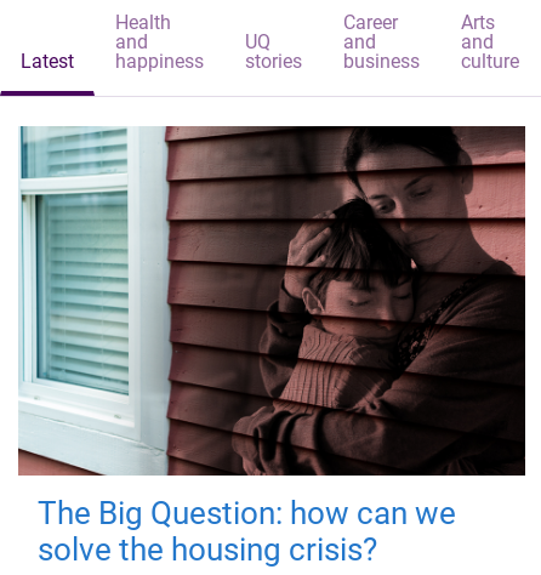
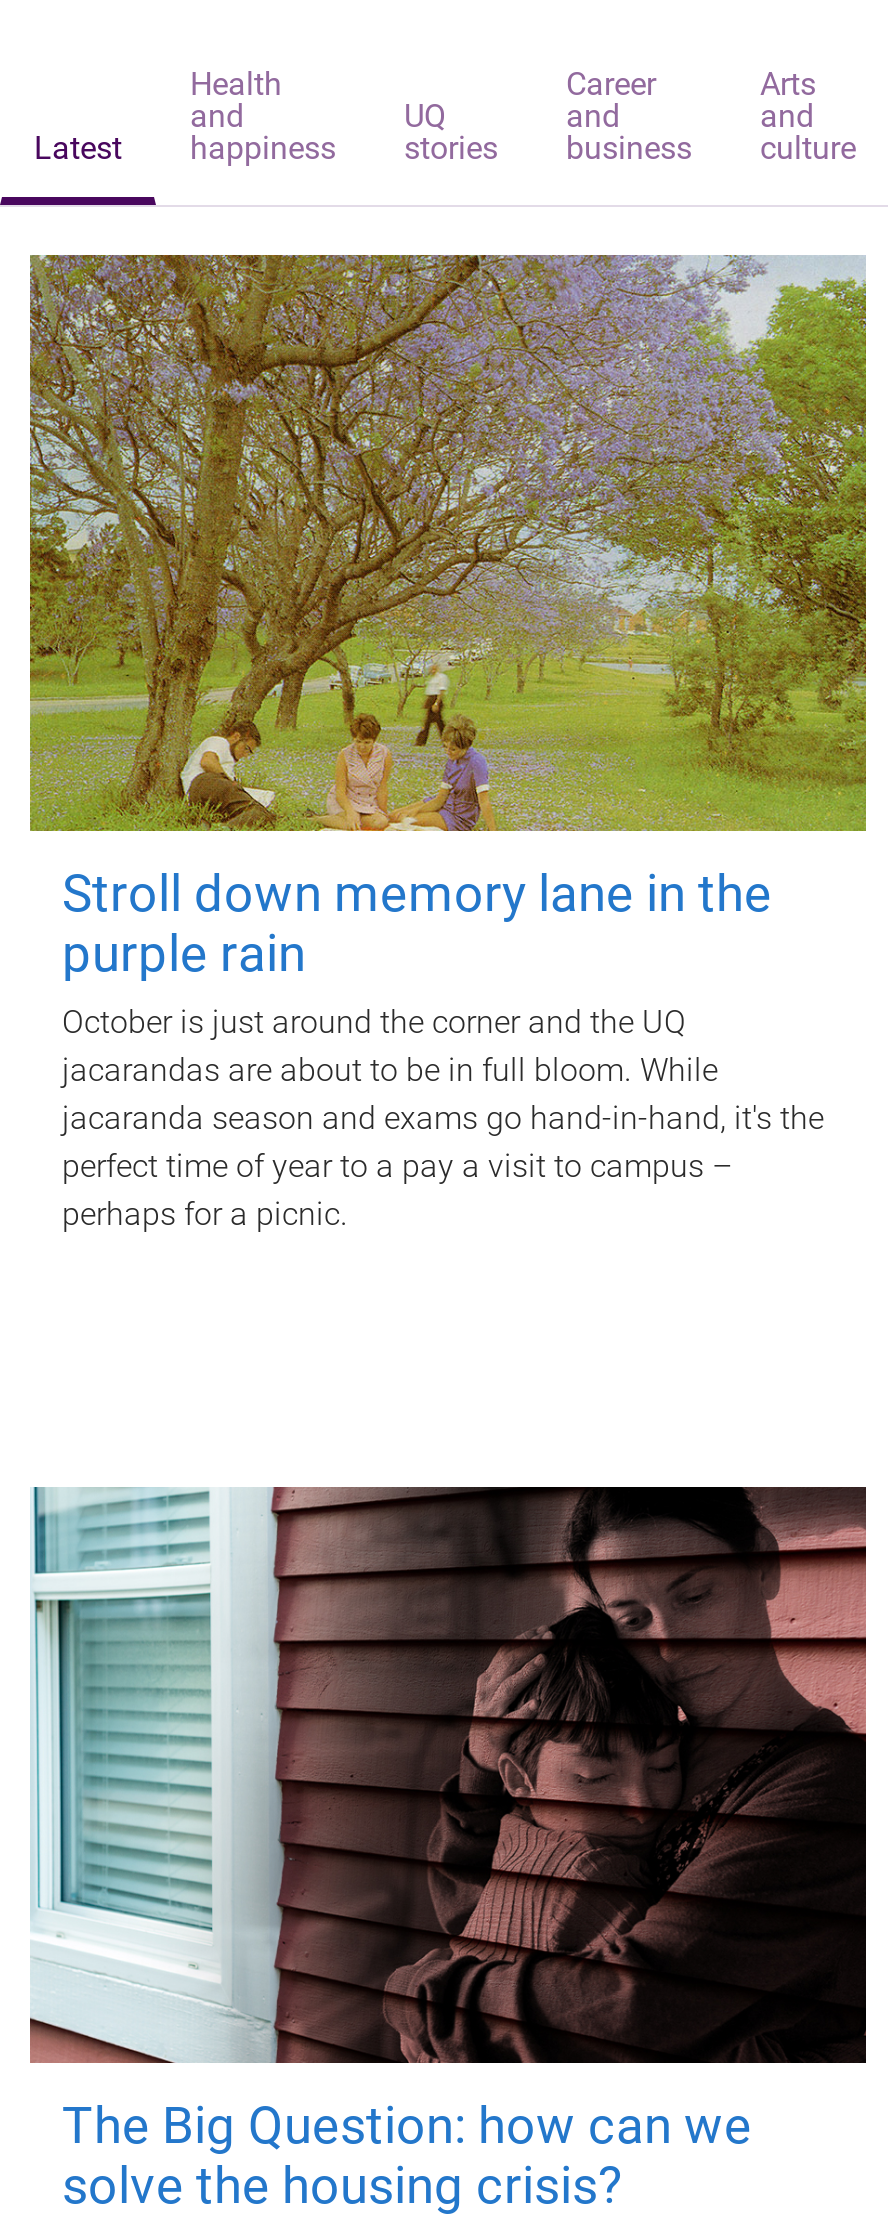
+ [image]
+ Stroll down memory lane in the
+ purple rain
+ October is just around the corner and the UQ
+ jacarandas are about to be in full bloom. While
+ jacaranda season and exams go hand-in-hand, it's the
+ perfect time of year to a pay a visit to campus –
+ perhaps for a picnic.
